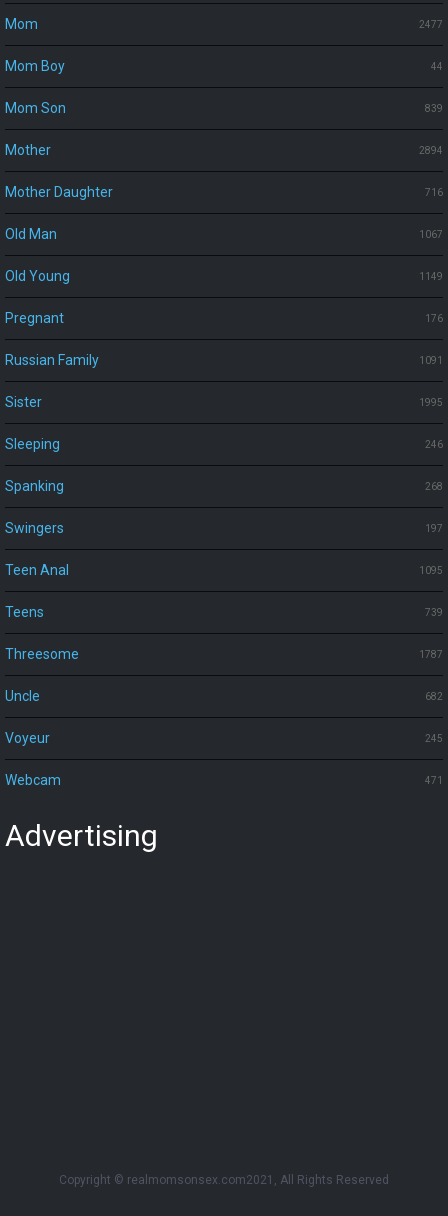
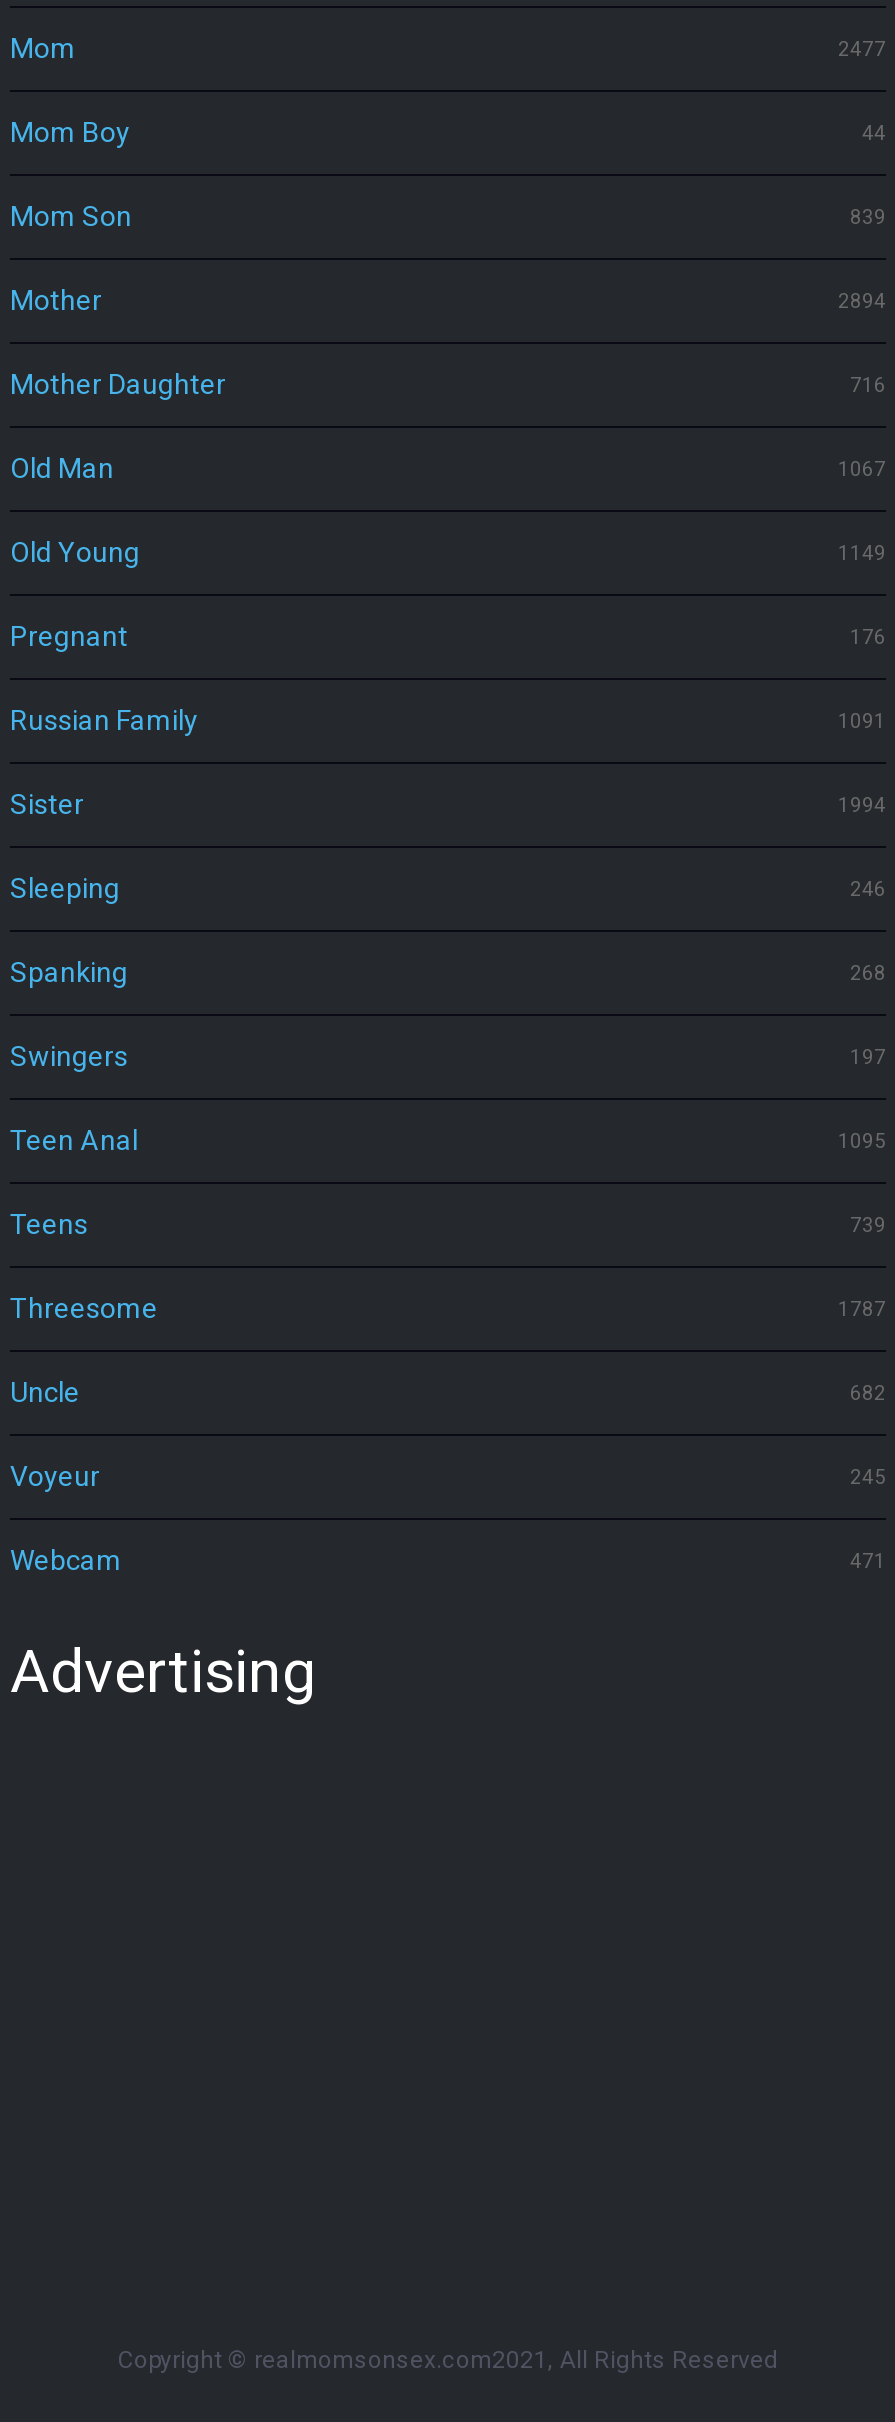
- 1995
+ 1994
